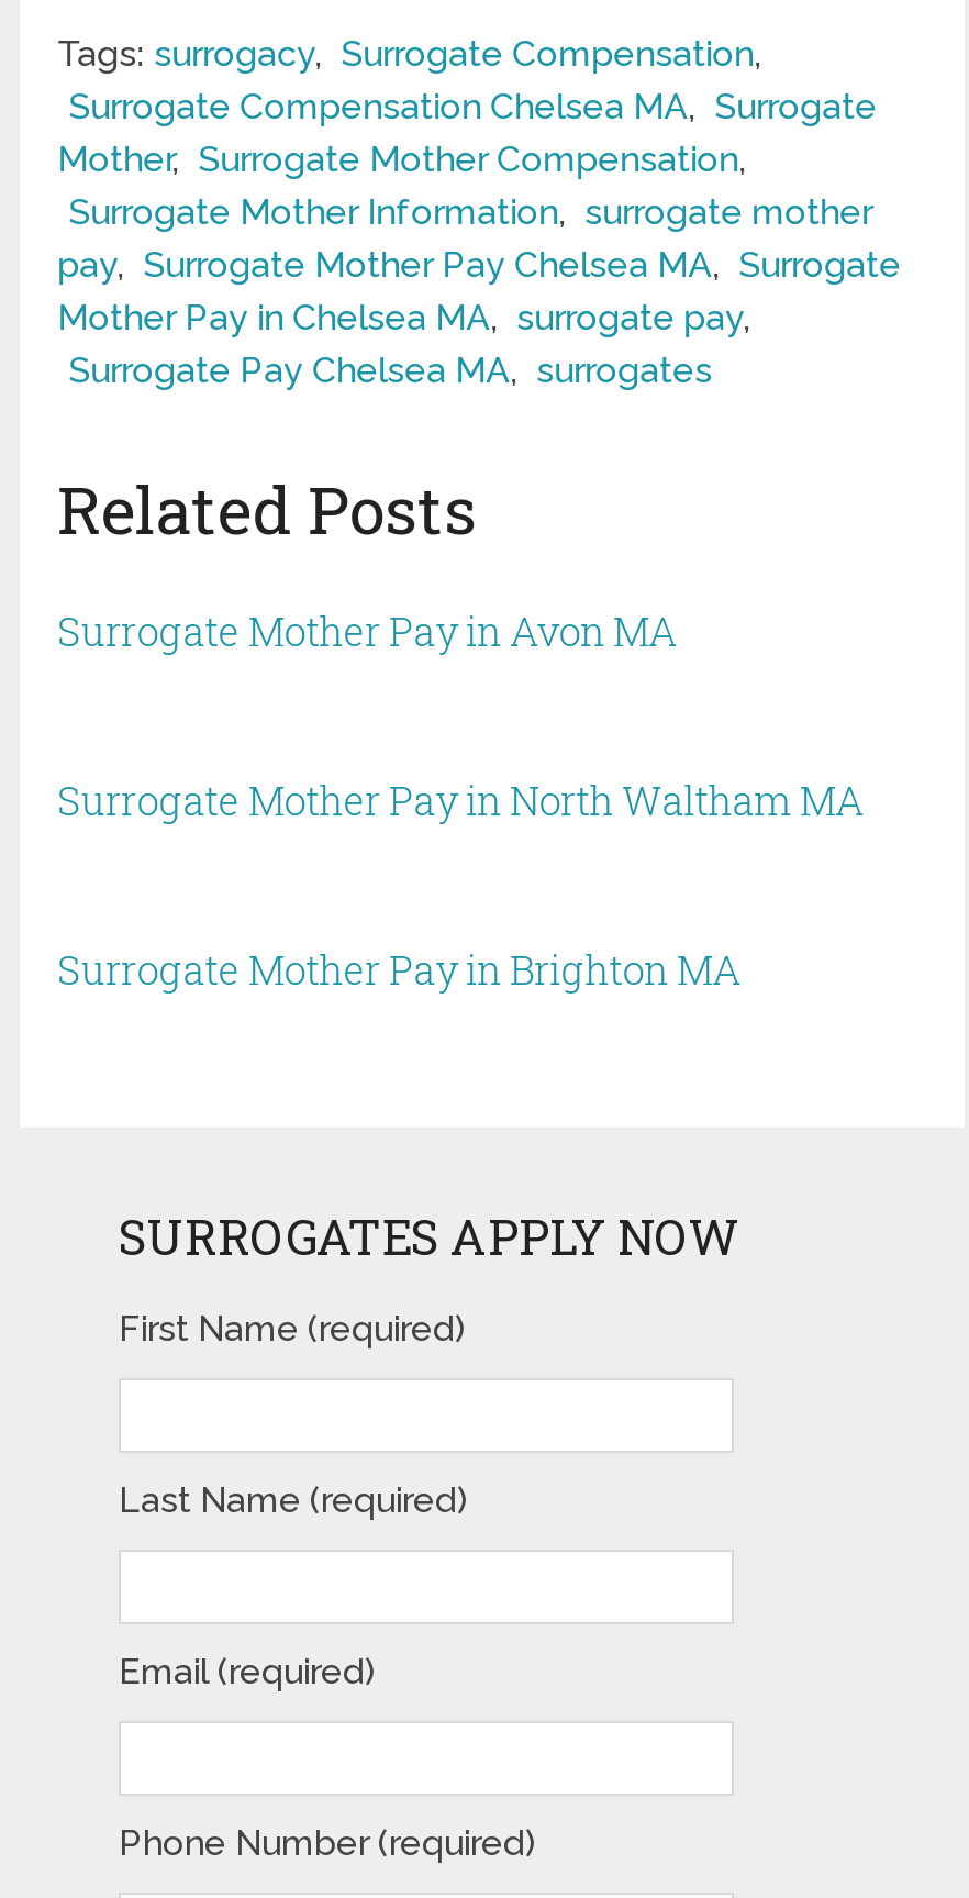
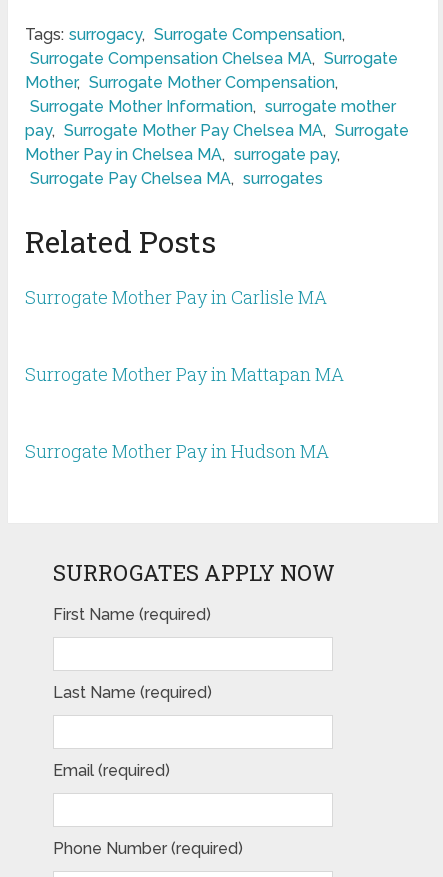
- Surrogate Mother Pay in Avon MA
+ Surrogate Mother Pay in Carlisle MA

- Surrogate Mother Pay in North Waltham MA
+ Surrogate Mother Pay in Mattapan MA

- Surrogate Mother Pay in Brighton MA
+ Surrogate Mother Pay in Hudson MA
